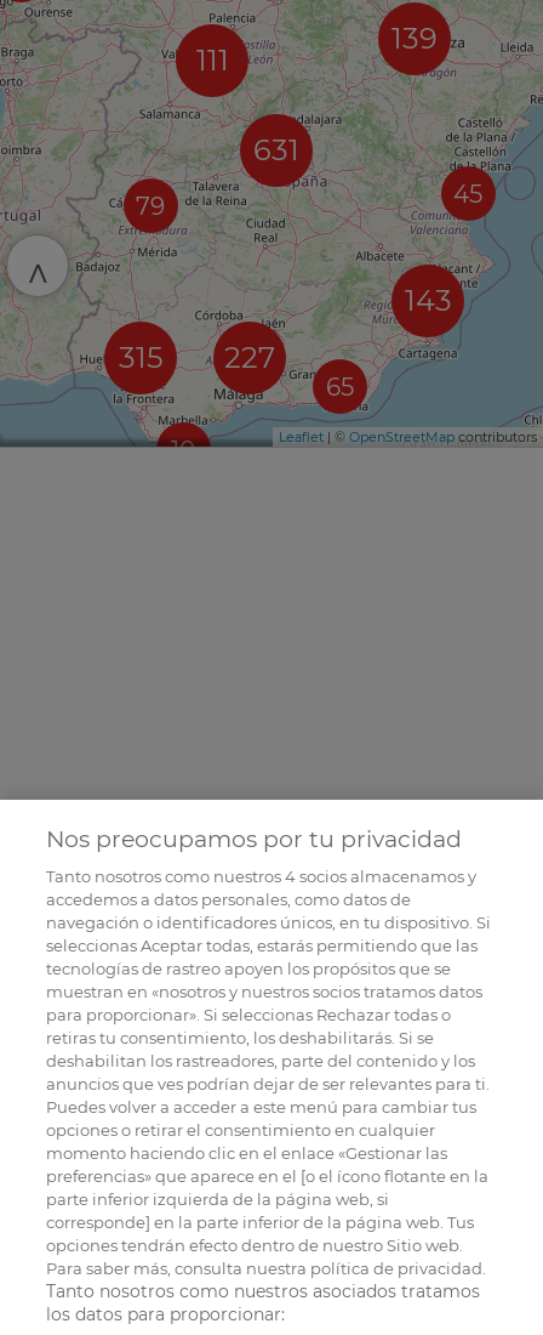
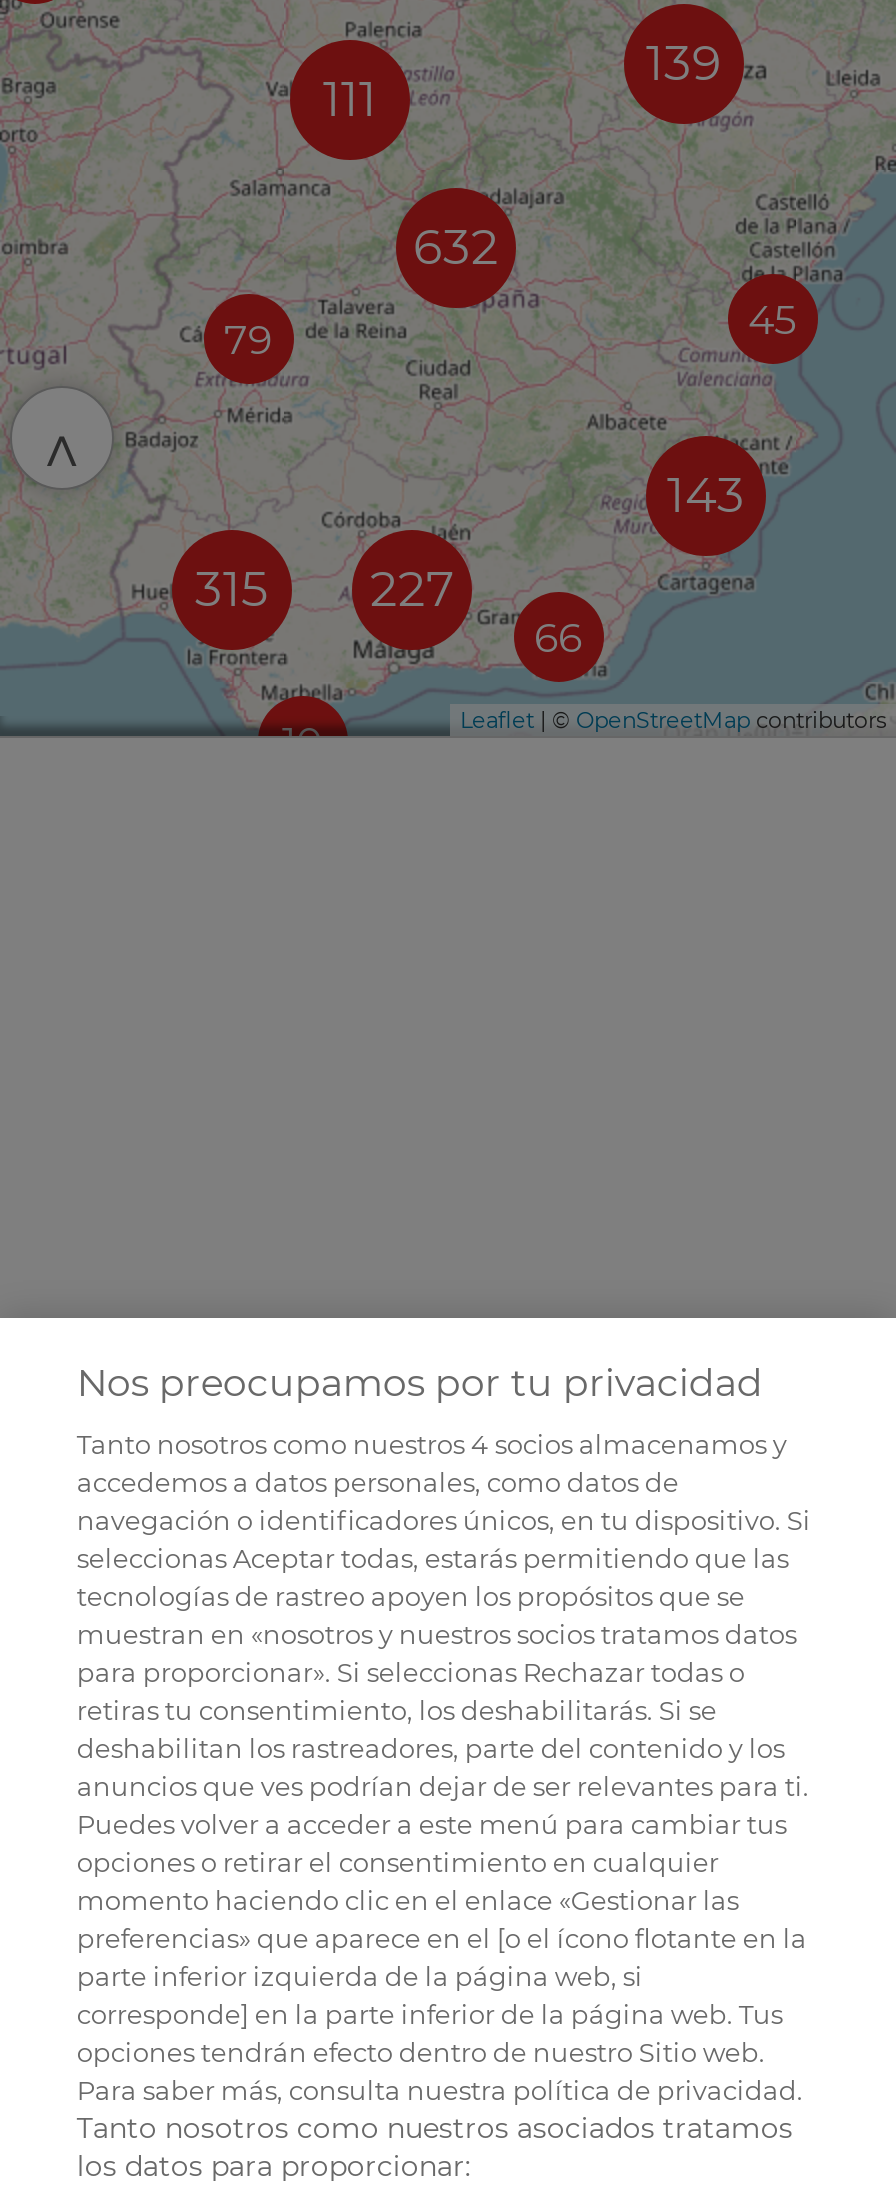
- 631
+ 632

- 65
+ 66
